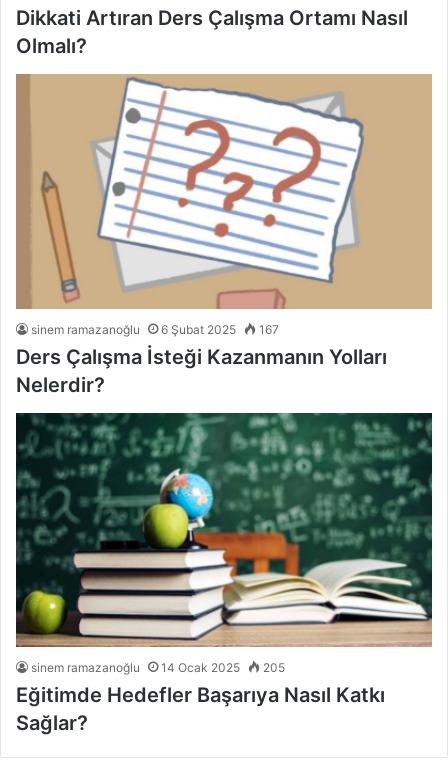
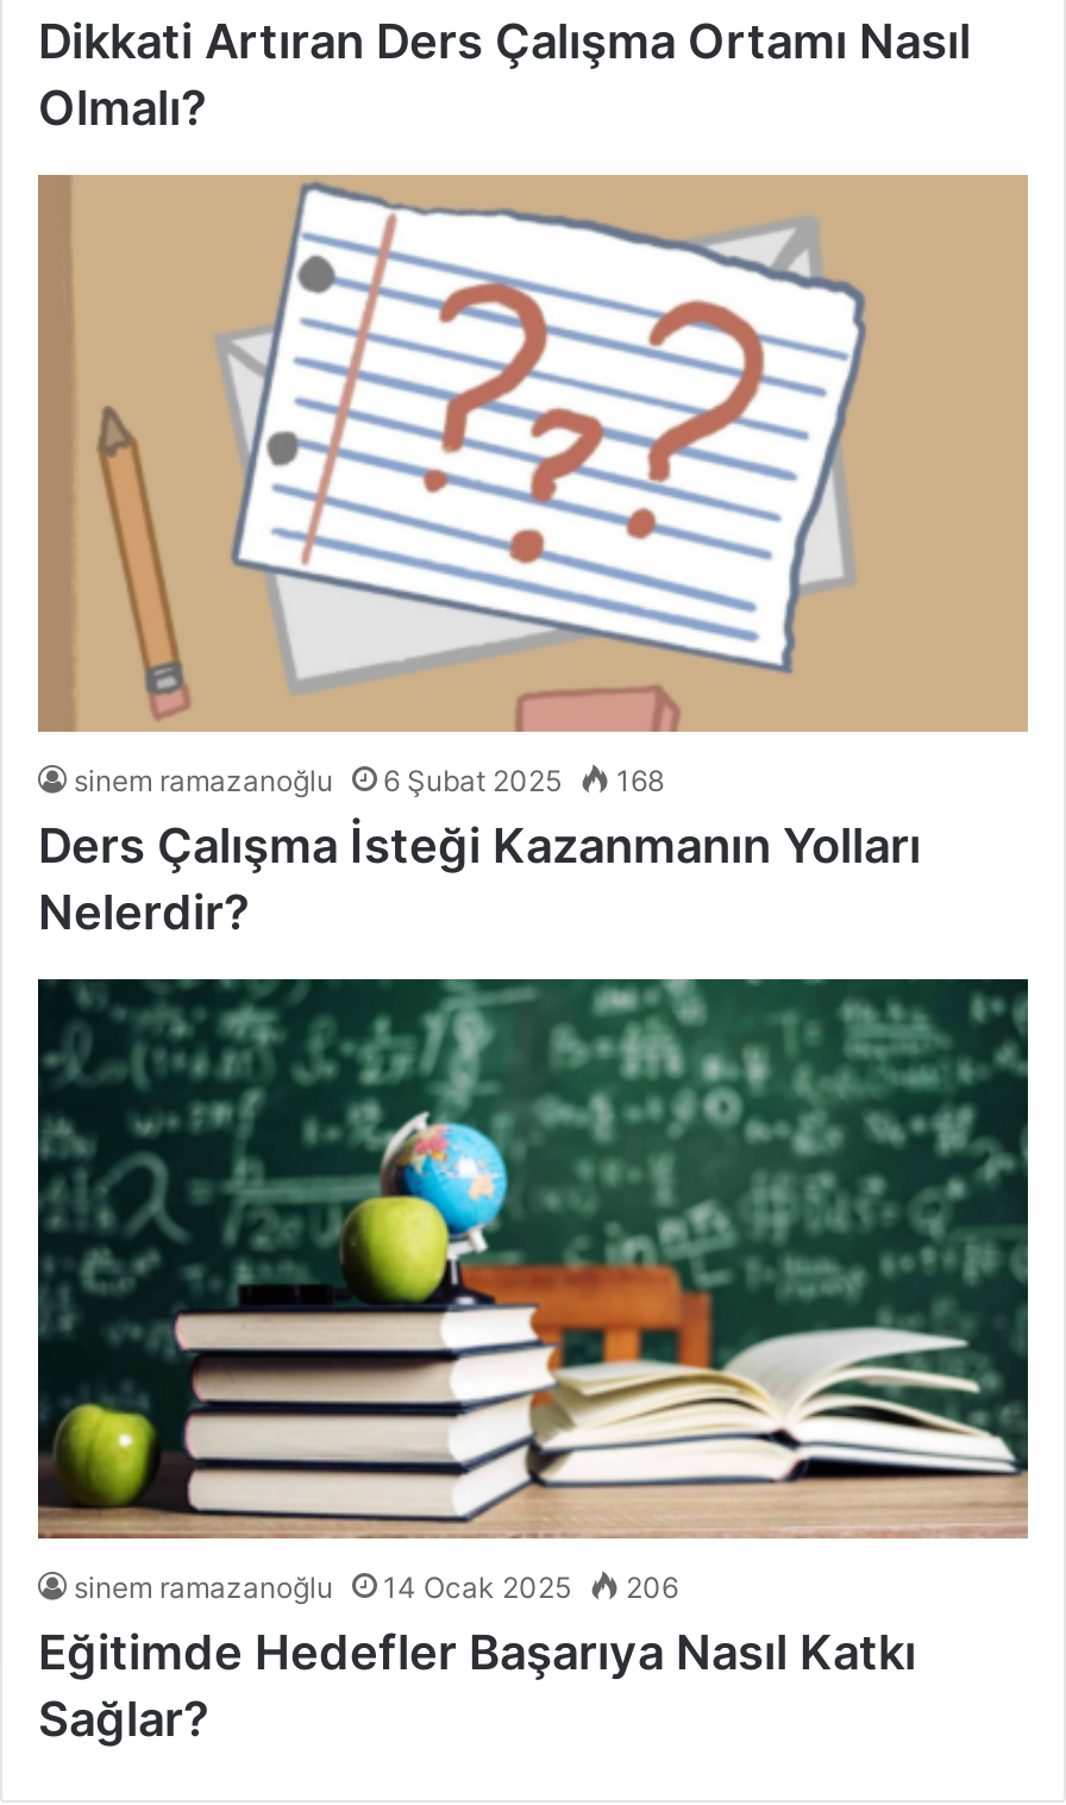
- sinem ramazanoğlu 6 Şubat 2025 167
+ sinem ramazanoğlu 6 Şubat 2025 168

- sinem ramazanoğlu 14 Ocak 2025 205
+ sinem ramazanoğlu 14 Ocak 2025 206
